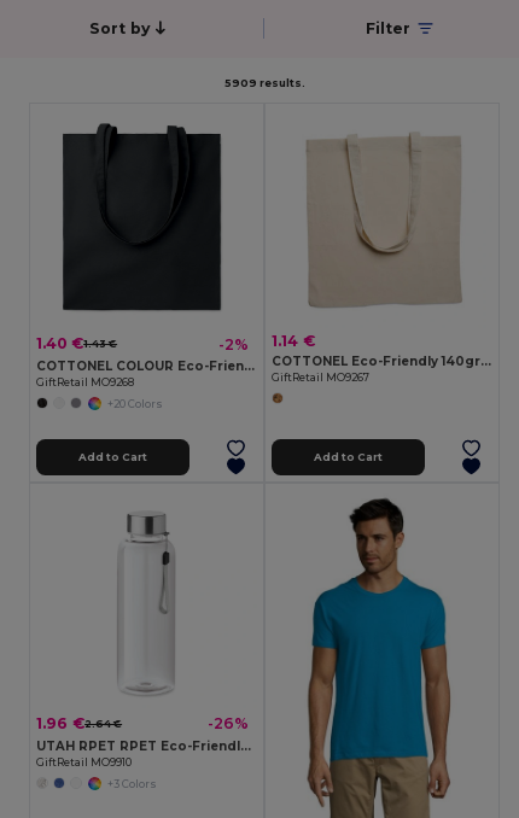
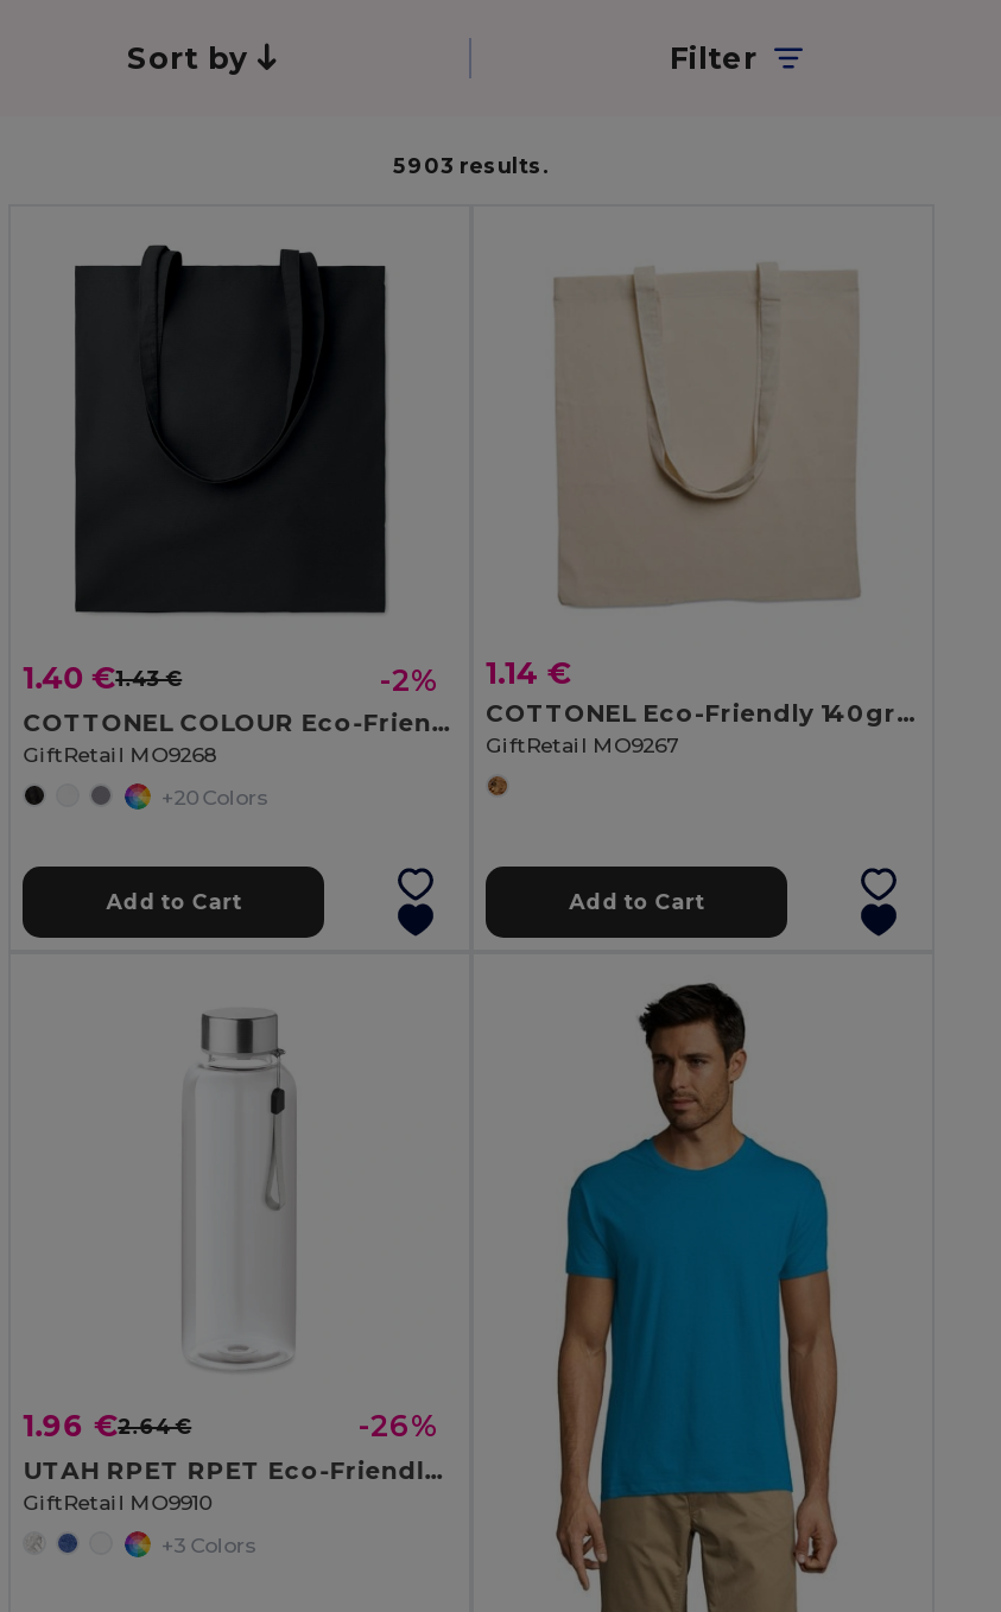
- 5909 results.
+ 5903 results.
